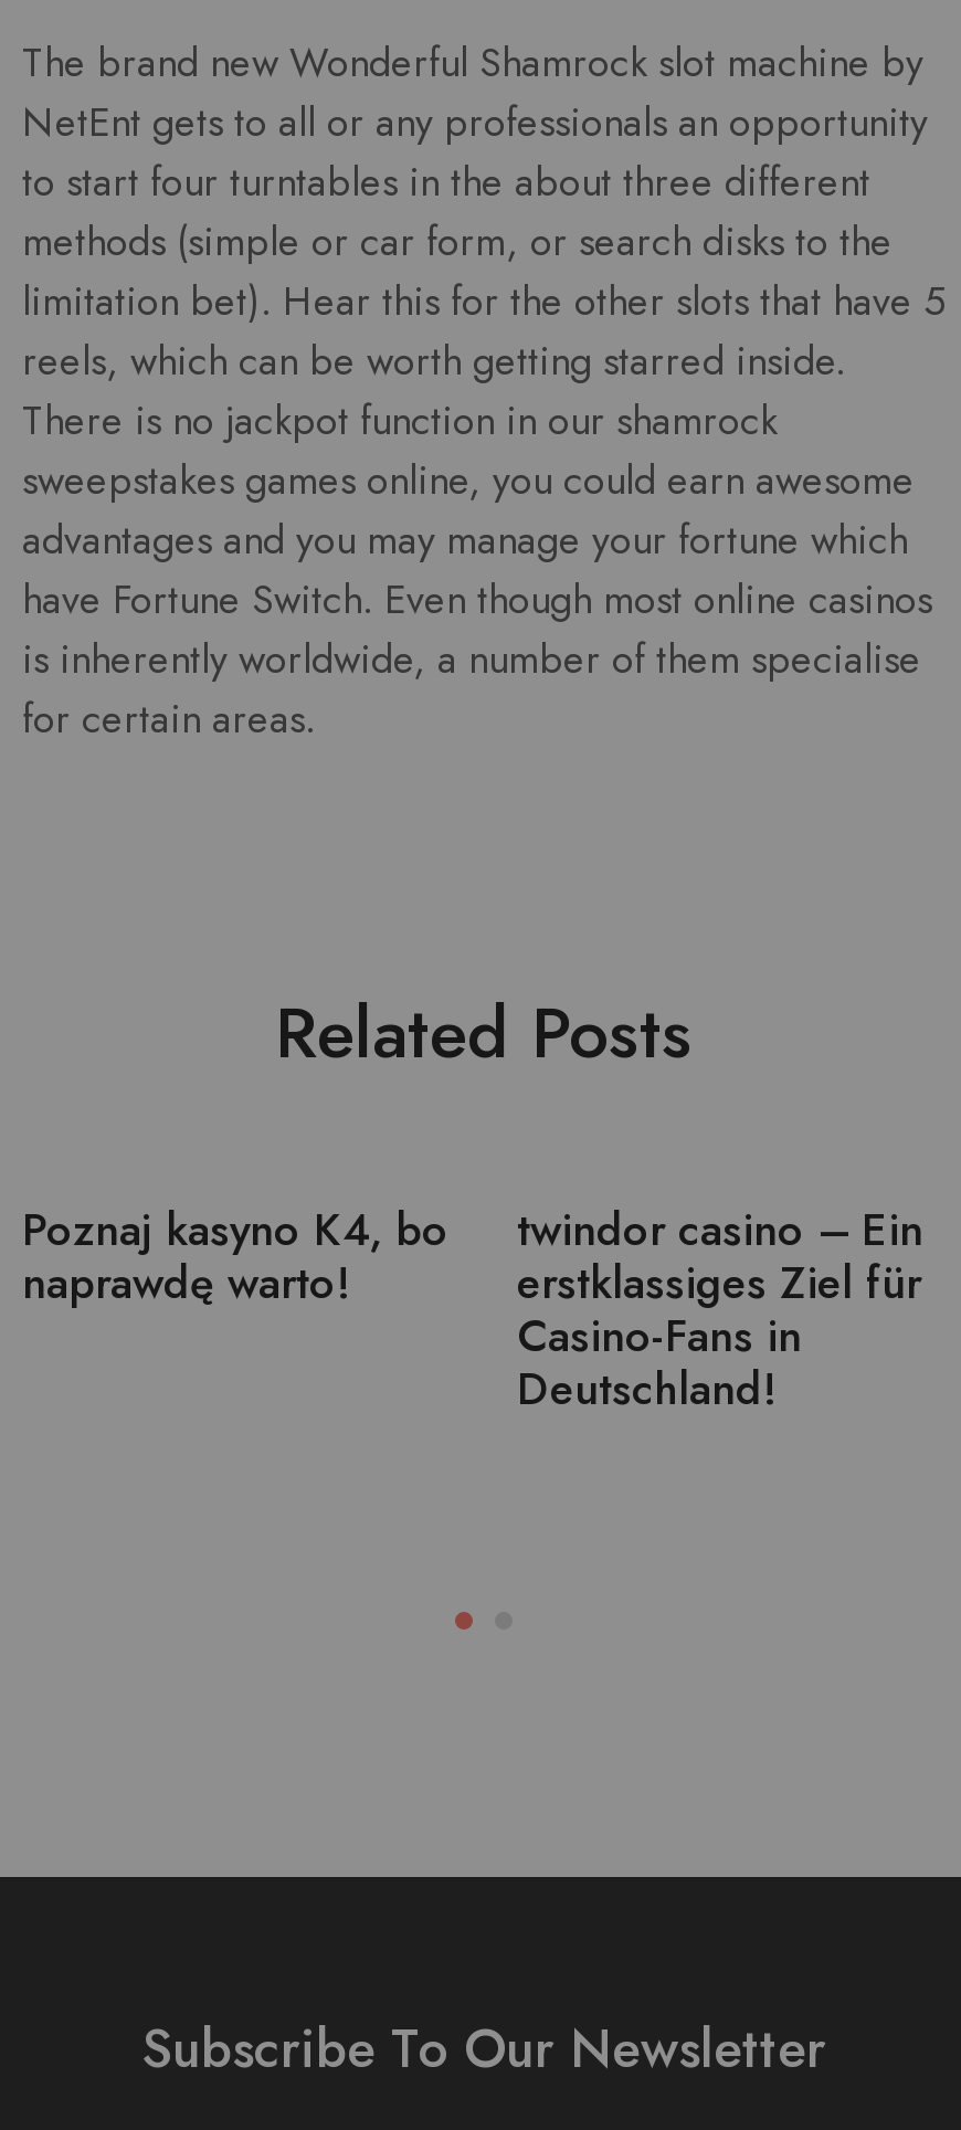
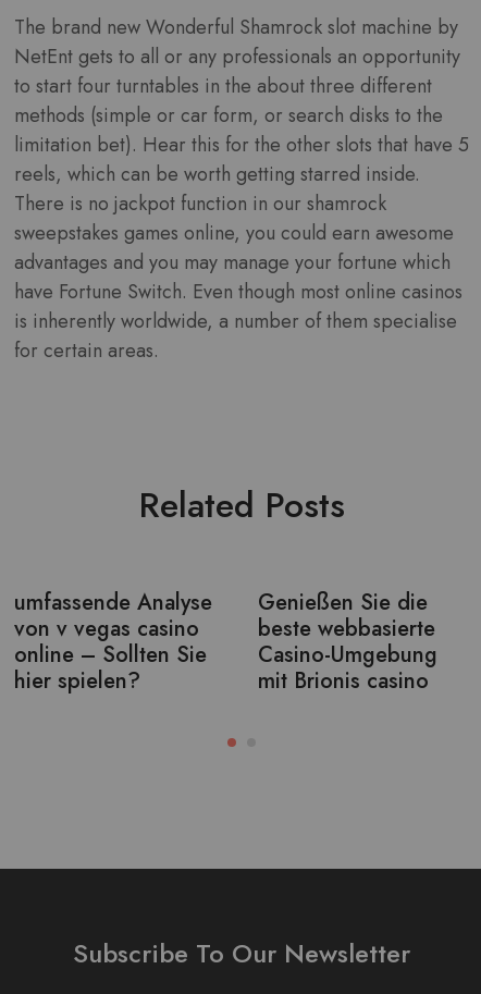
- Poznaj kasyno K4, bo
- naprawdę warto!
+ umfassende Analyse
+ von v vegas casino
+ online – Sollten Sie
+ hier spielen?

- twindor casino – Ein
- erstklassiges Ziel für
- Casino-Fans in
- Deutschland!
+ Genießen Sie die
+ beste webbasierte
+ Casino-Umgebung
+ mit Brionis casino
